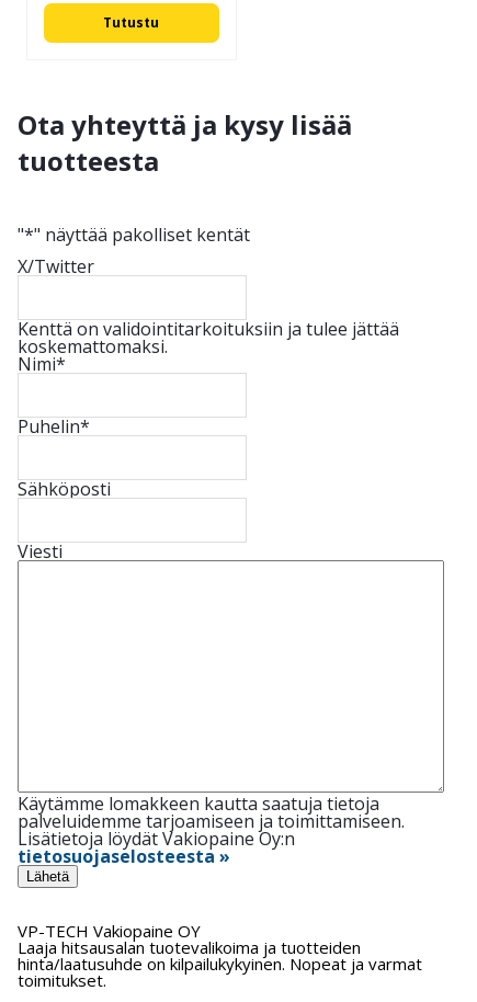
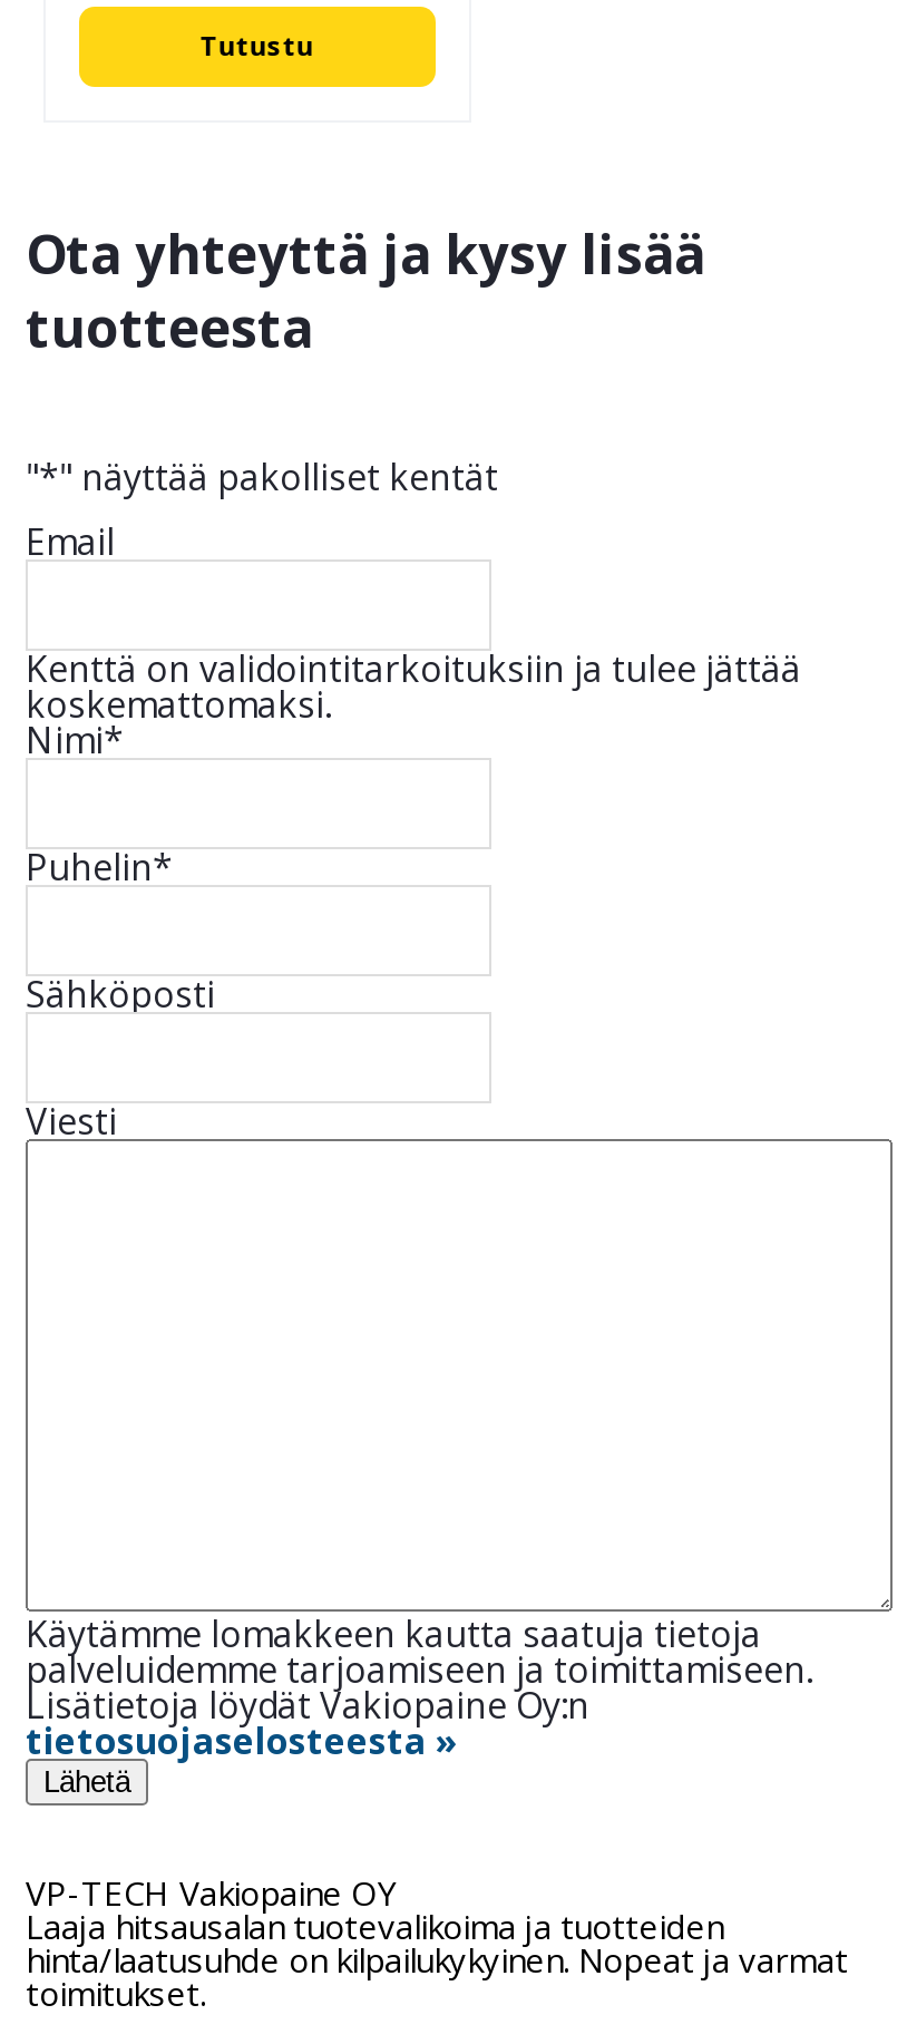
- X/Twitter
+ Email
